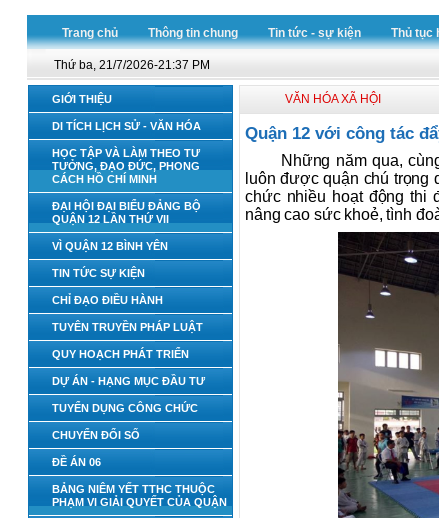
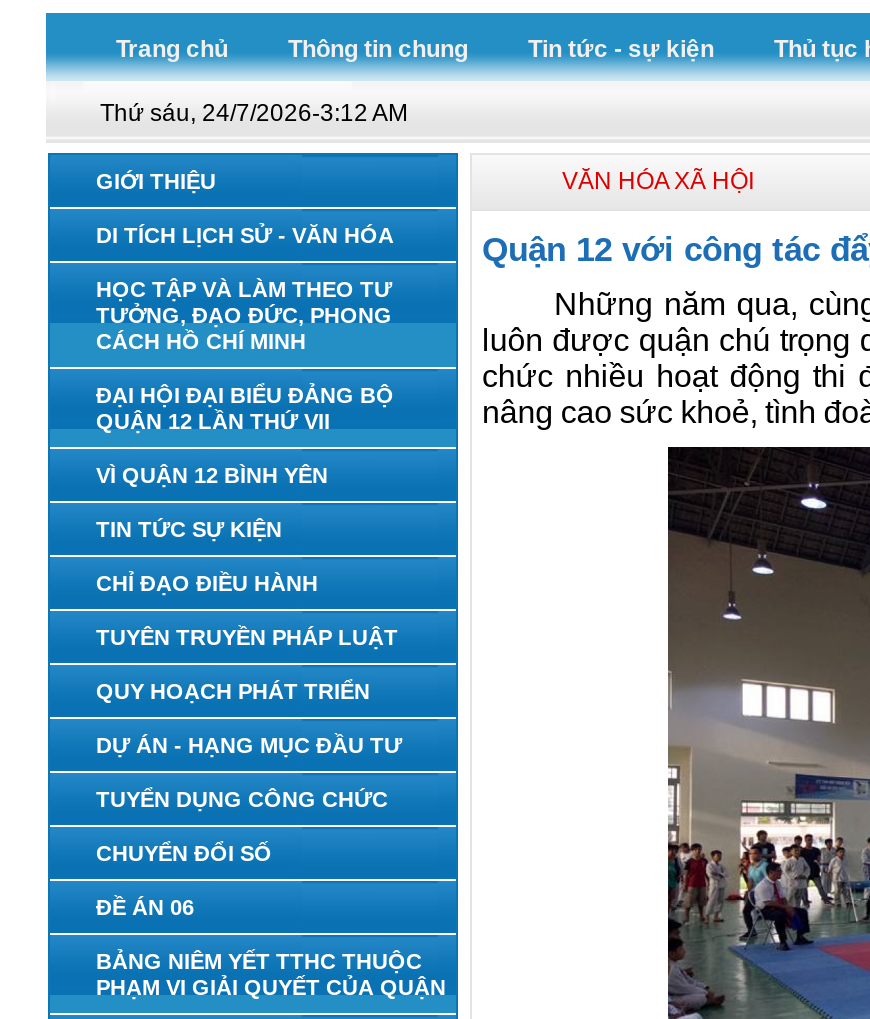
- Thứ ba, 21/7/2026-21:37 PM
+ Thứ sáu, 24/7/2026-3:12 AM
